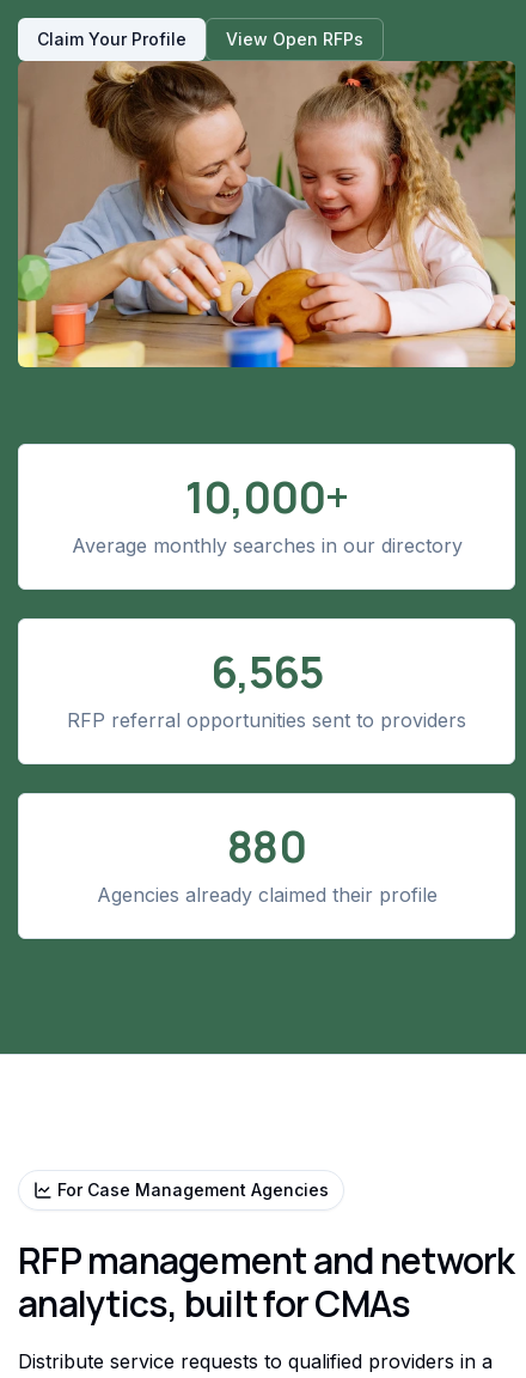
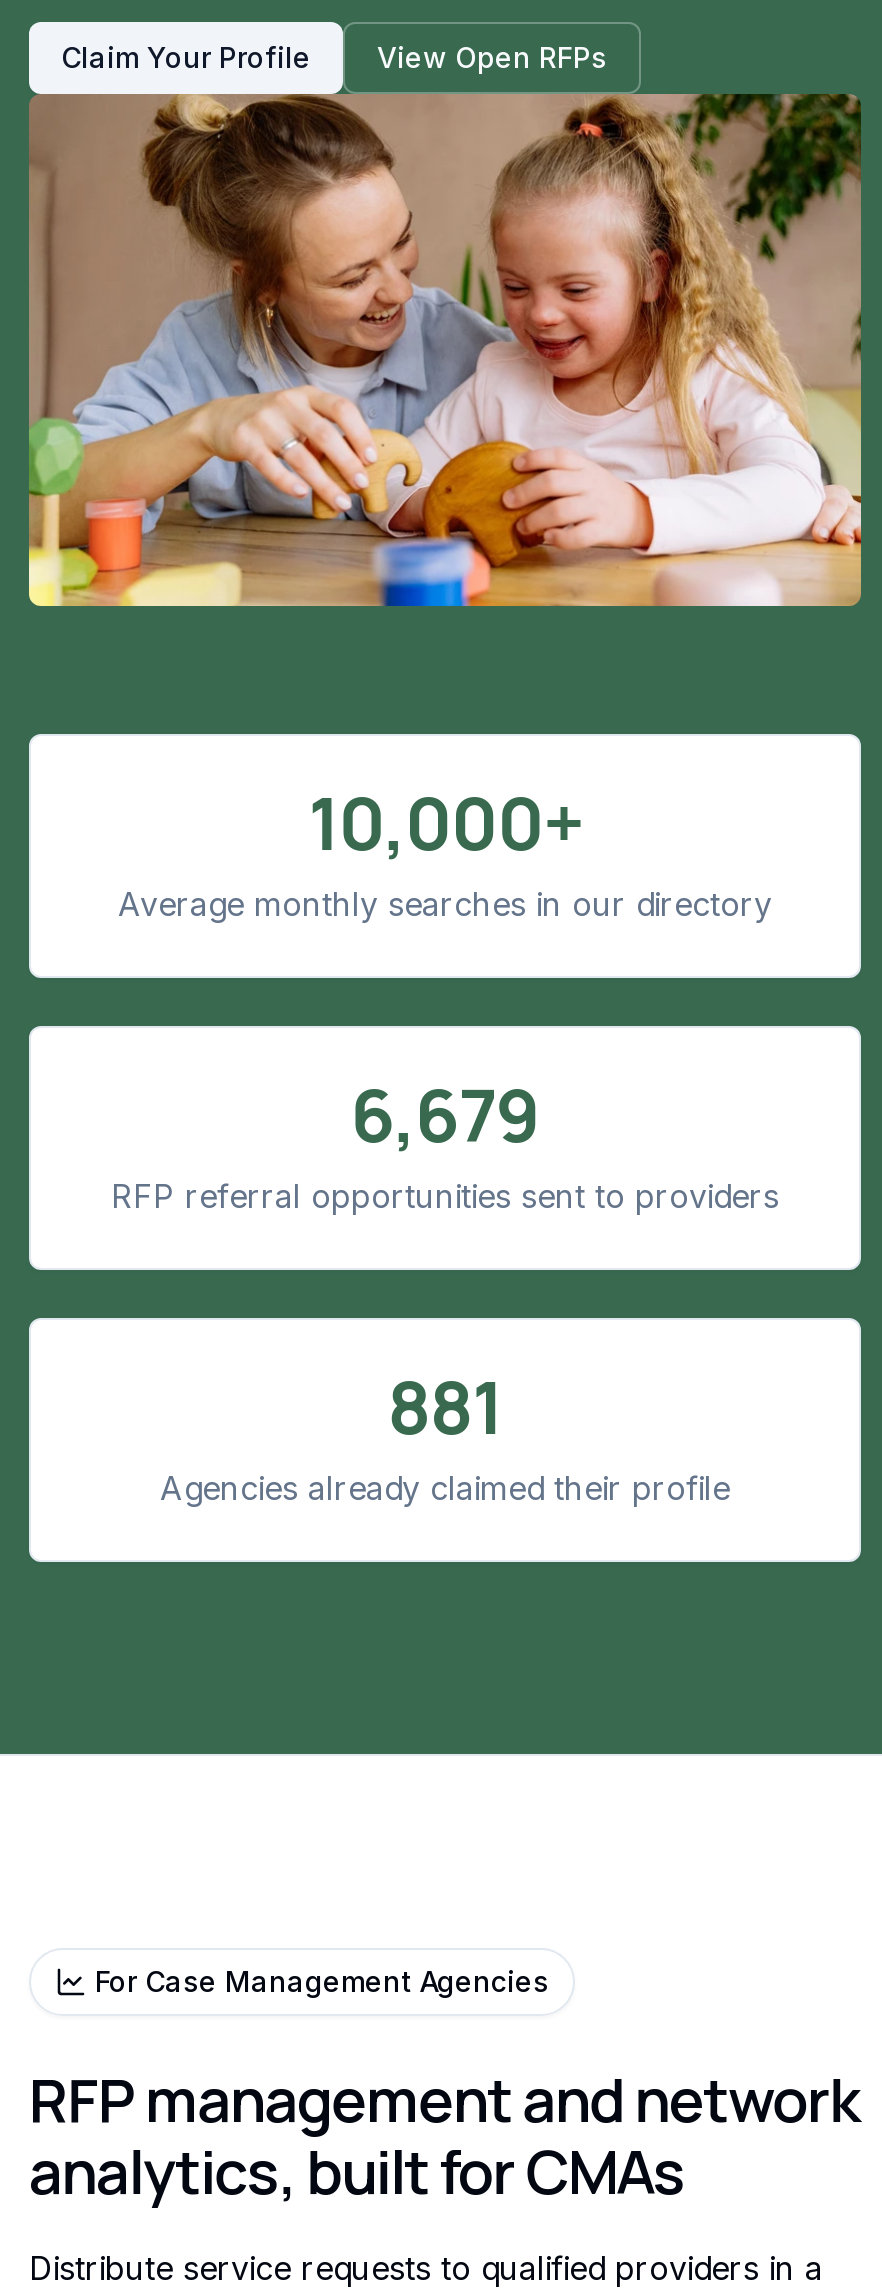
- 6,565
+ 6,679

- 880
+ 881
